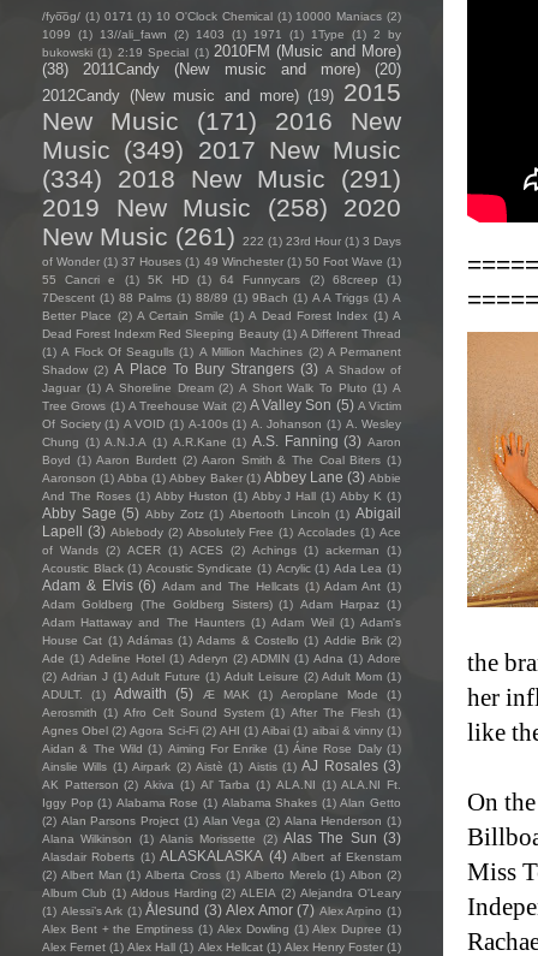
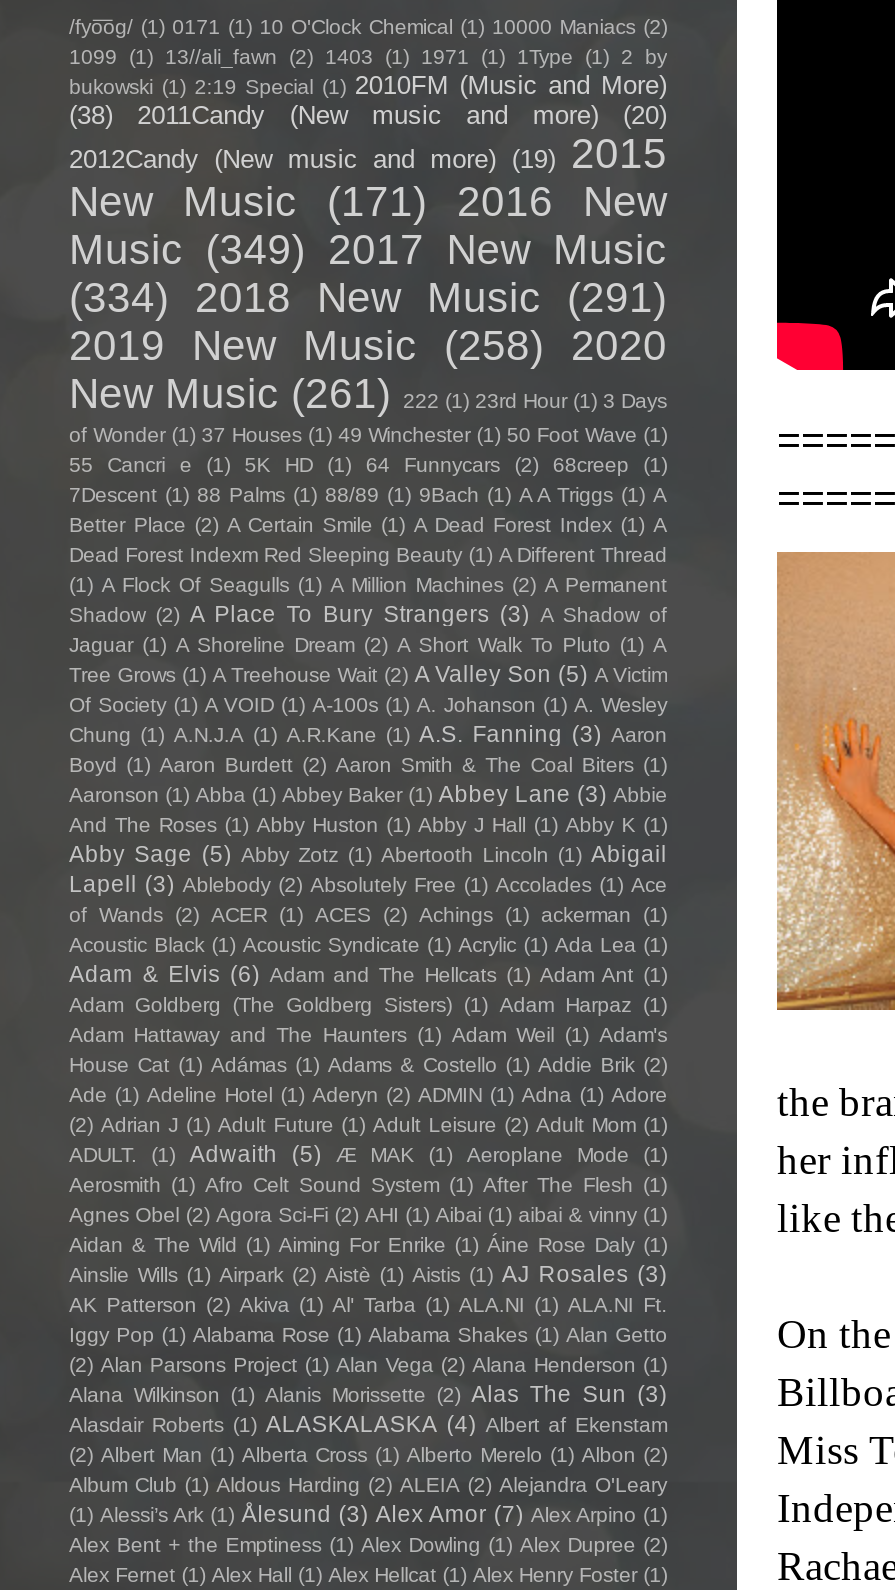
- Alex Bent + the Emptiness (1) Alex Dowling (1) Alex Dupree (1)
+ Alex Bent + the Emptiness (1) Alex Dowling (1) Alex Dupree (2)
